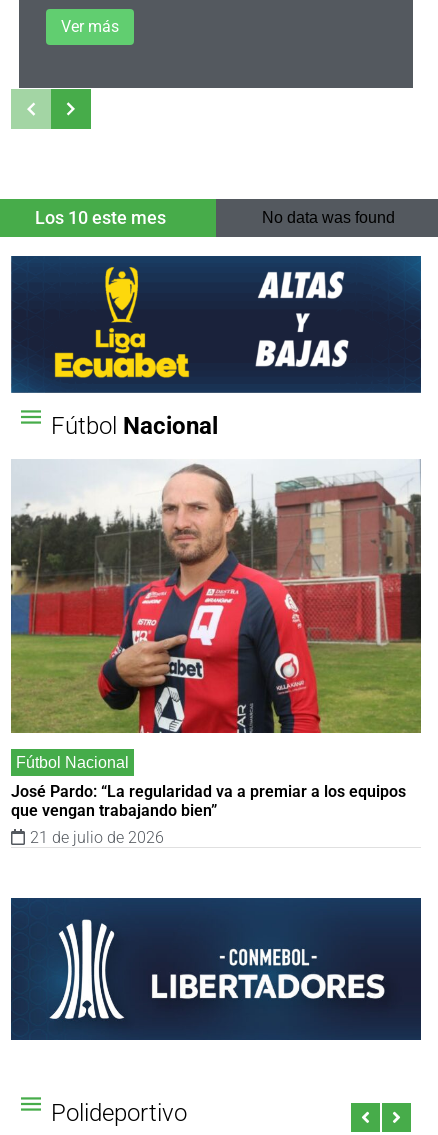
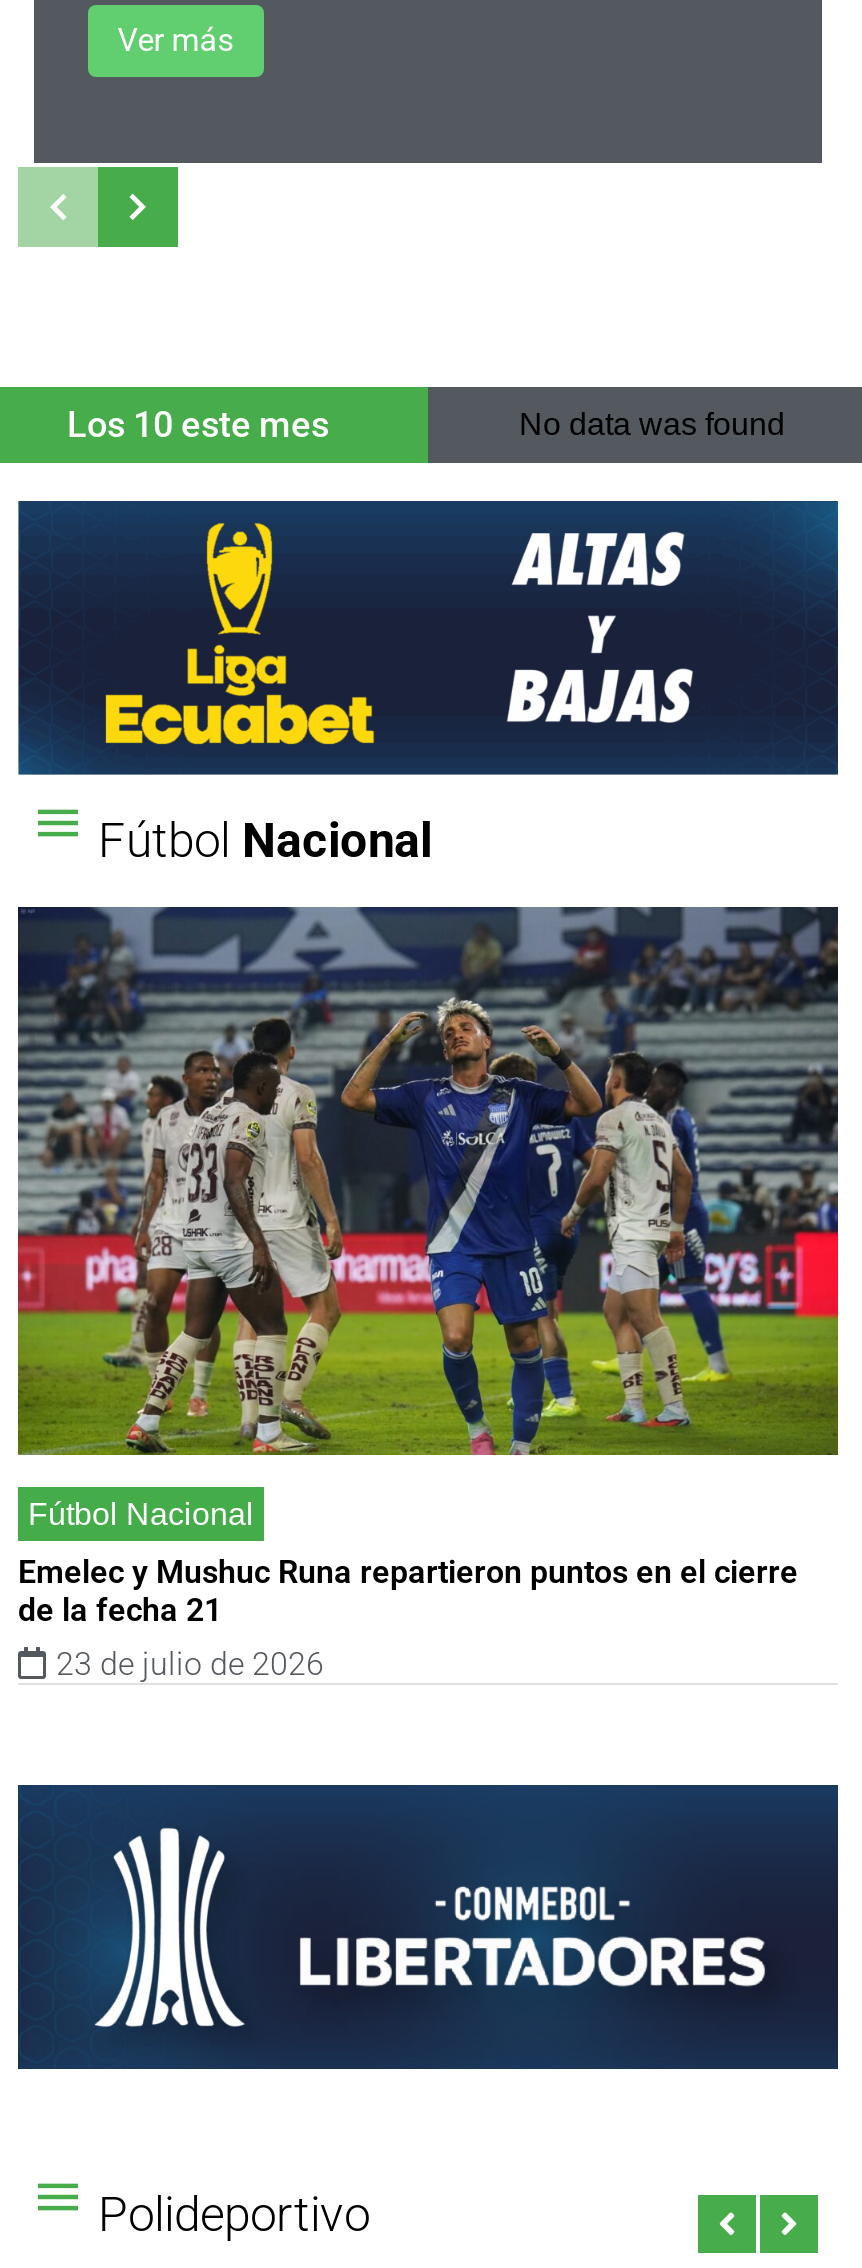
- [image]
+ [image]

- José Pardo: “La regularidad va a premiar a los equipos
- que vengan trabajando bien”
- 21 de julio de 2026
+ Emelec y Mushuc Runa repartieron puntos en el cierre
+ de la fecha 21
+ 23 de julio de 2026
